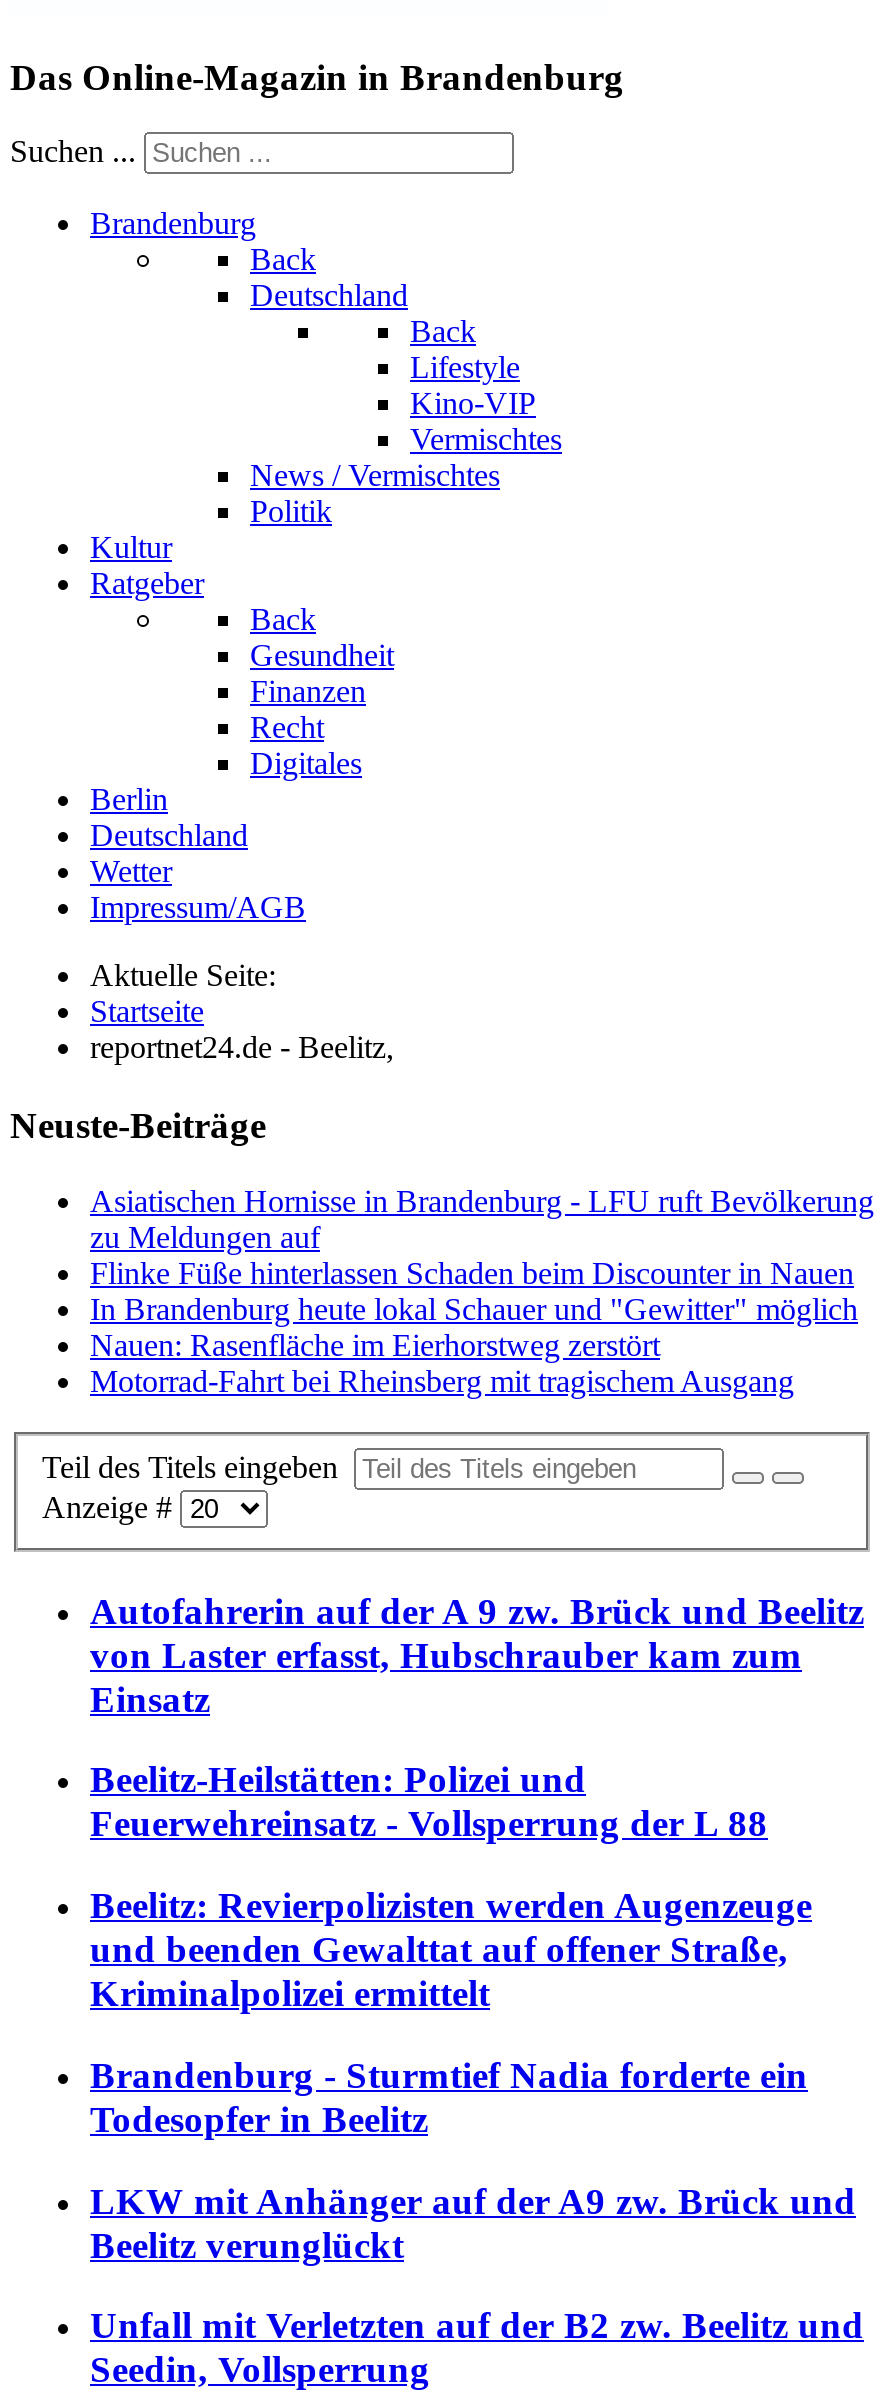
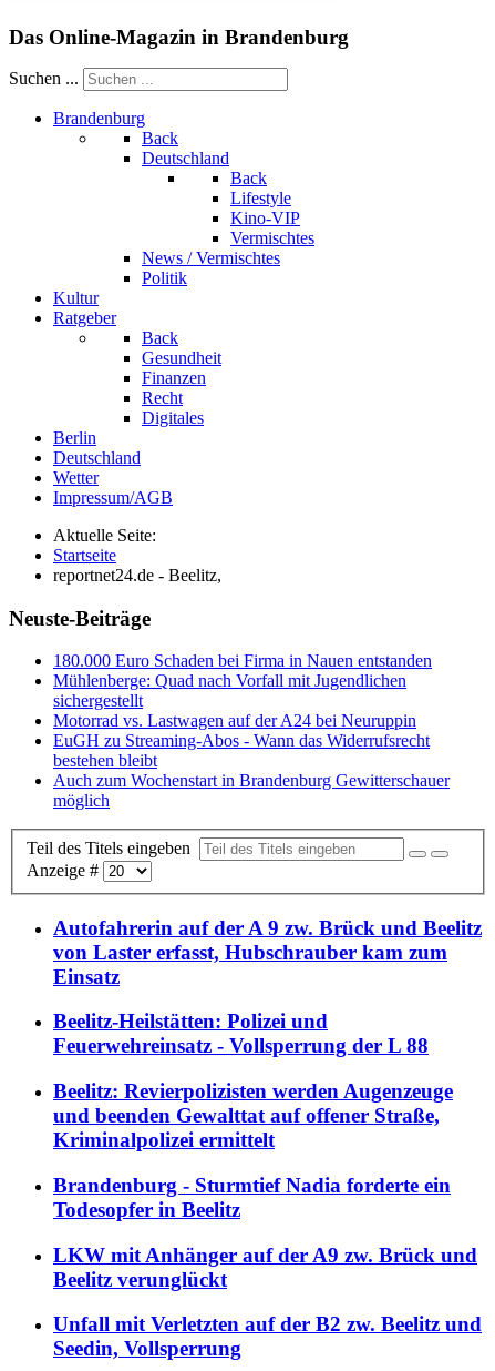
- Asiatischen Hornisse in Brandenburg - LFU ruft Bevölkerung
- zu Meldungen auf
- Flinke Füße hinterlassen Schaden beim Discounter in Nauen
- In Brandenburg heute lokal Schauer und "Gewitter" möglich
- Nauen: Rasenfläche im Eierhorstweg zerstört
- Motorrad-Fahrt bei Rheinsberg mit tragischem Ausgang
+ 180.000 Euro Schaden bei Firma in Nauen entstanden
+ Mühlenberge: Quad nach Vorfall mit Jugendlichen
+ sichergestellt
+ Motorrad vs. Lastwagen auf der A24 bei Neuruppin
+ EuGH zu Streaming-Abos - Wann das Widerrufsrecht
+ bestehen bleibt
+ Auch zum Wochenstart in Brandenburg Gewitterschauer
+ möglich
